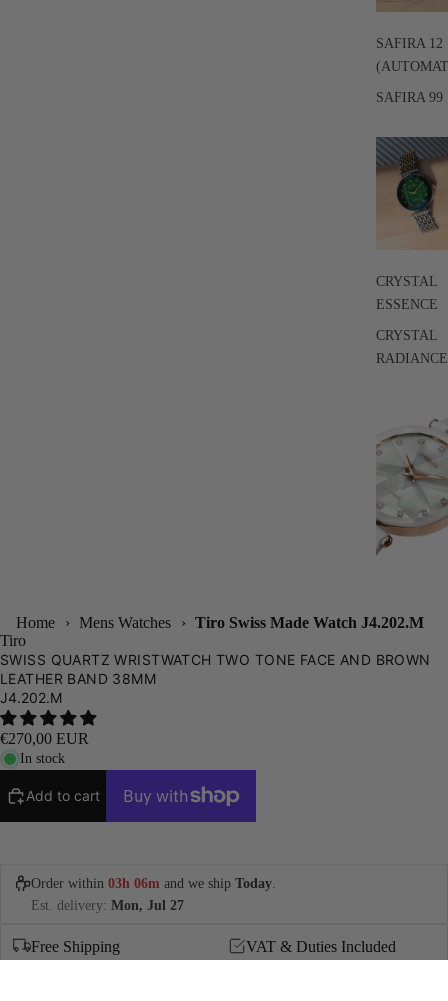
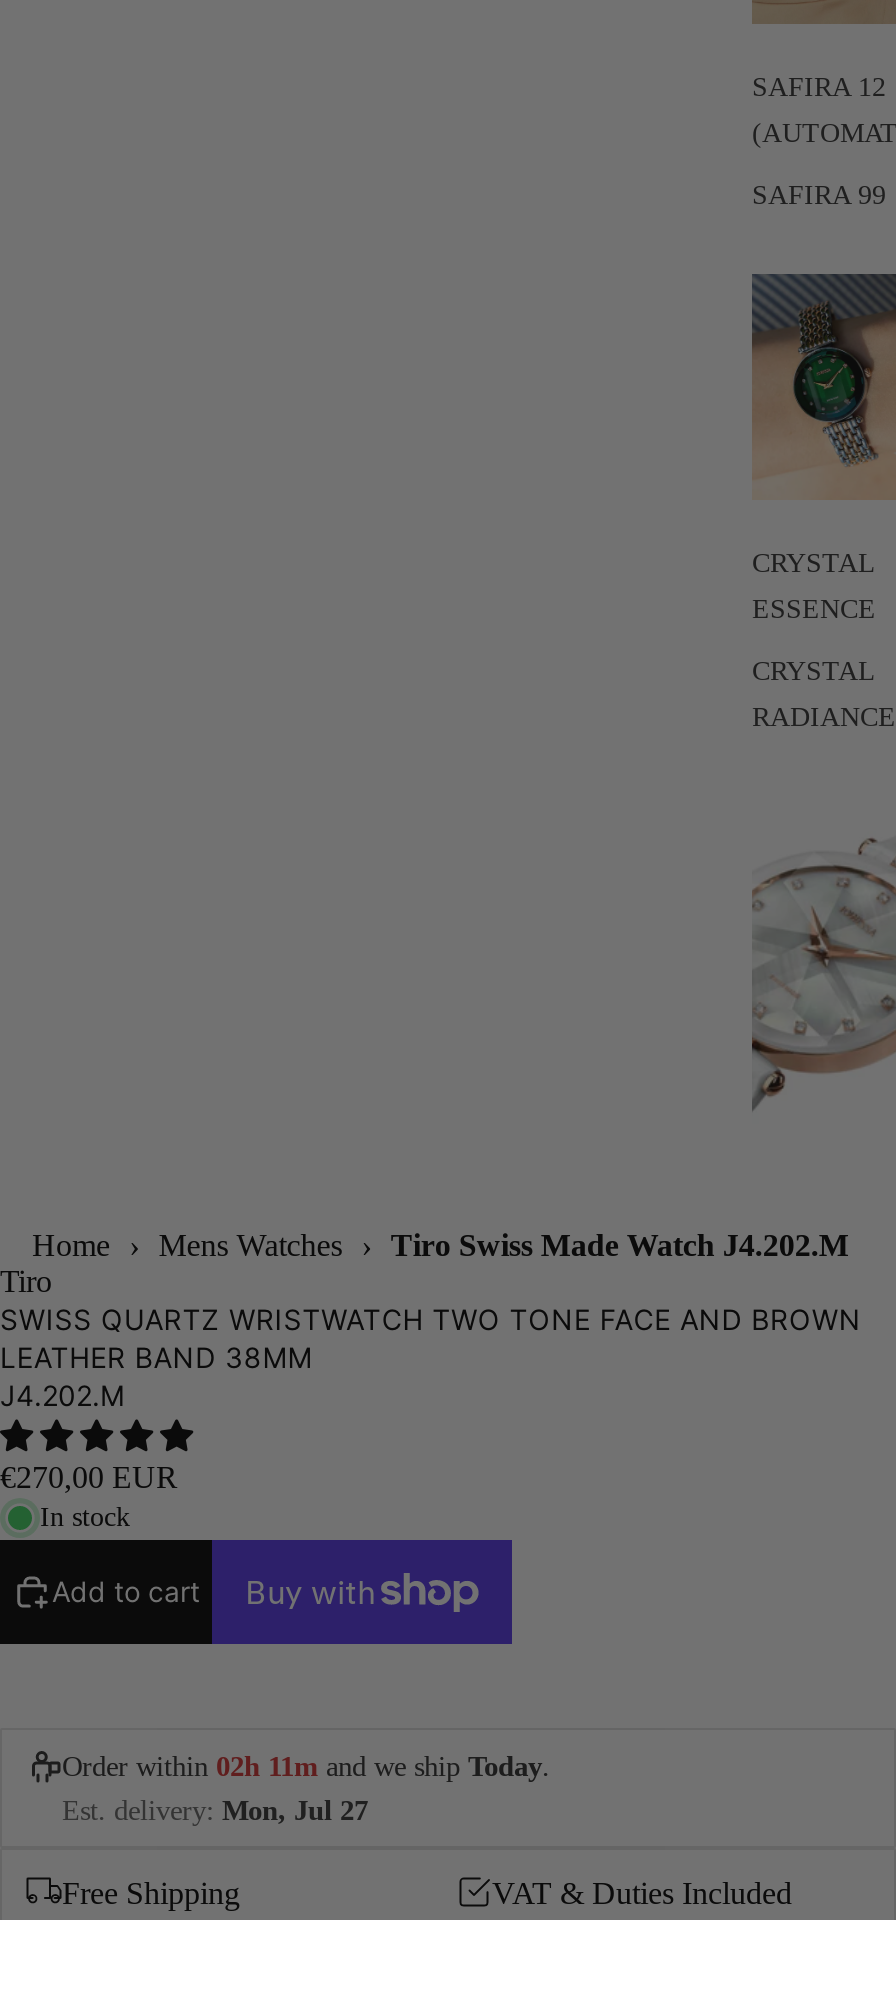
- Order within 03h 06m and we ship Today.
+ Order within 02h 11m and we ship Today.
